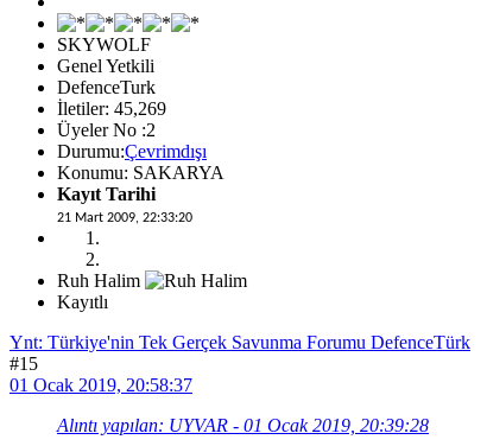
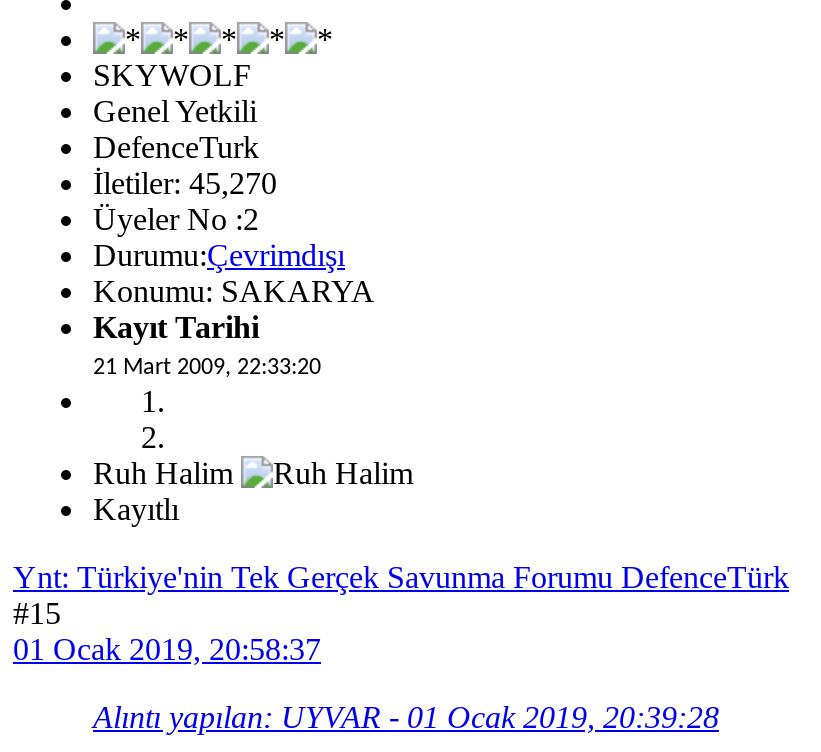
- İletiler: 45,269
+ İletiler: 45,270
